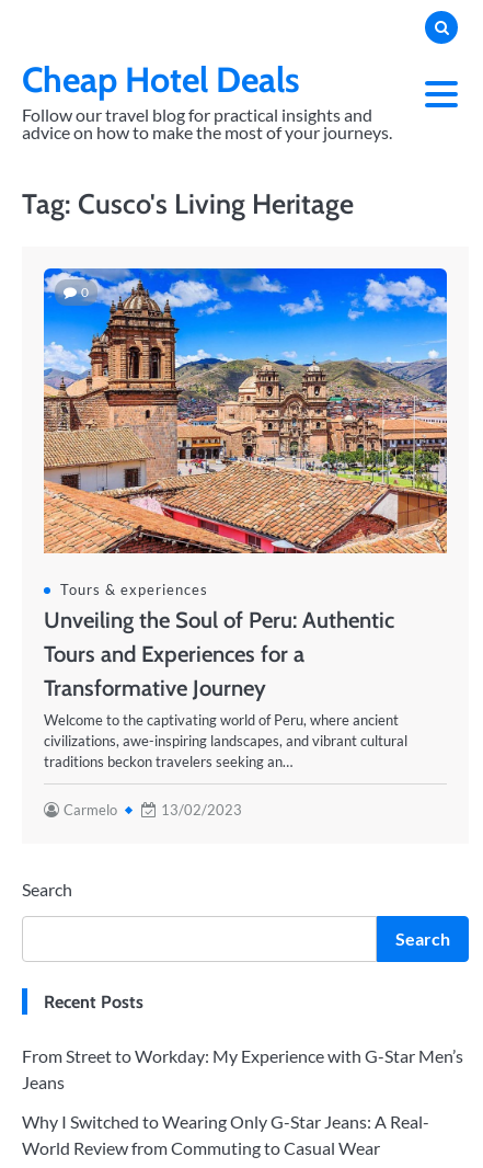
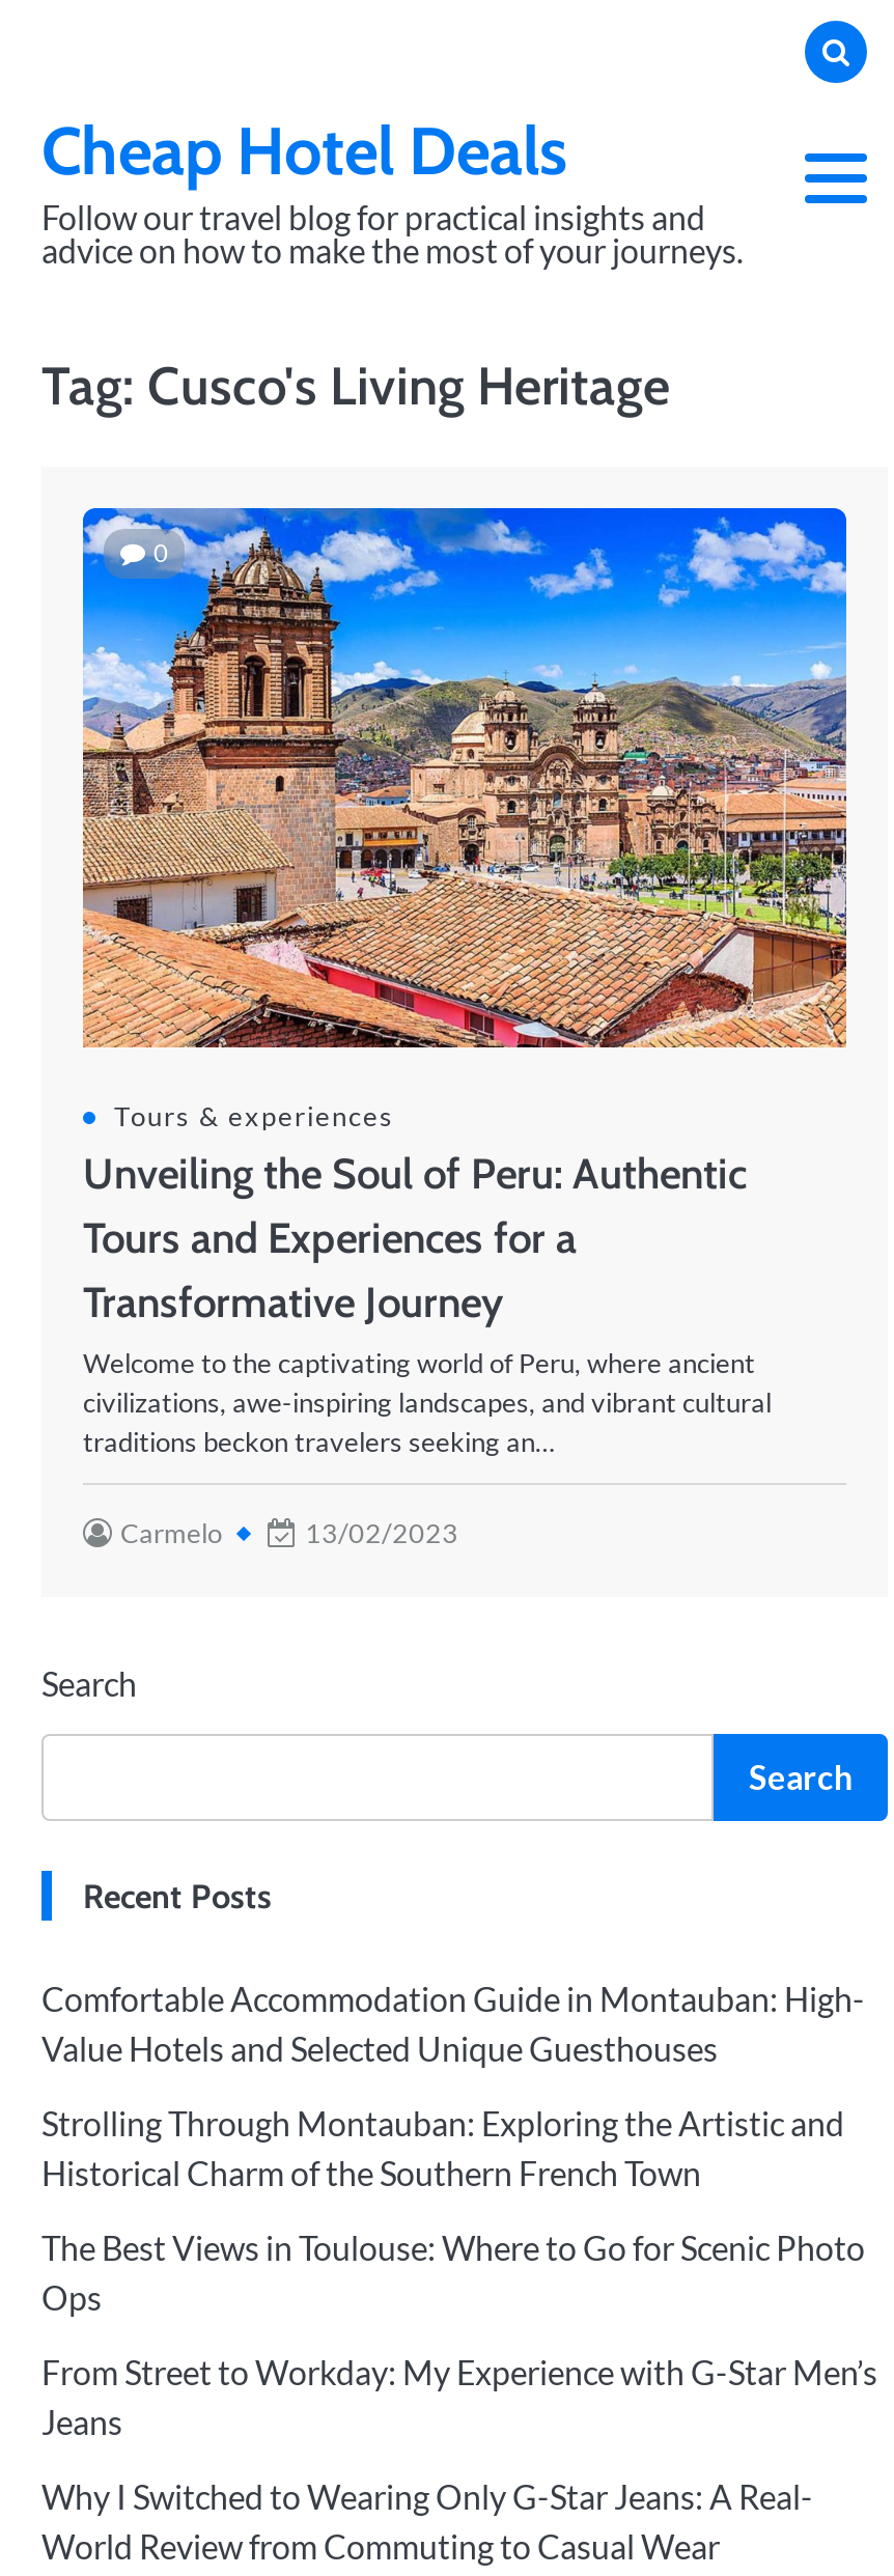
+ Comfortable Accommodation Guide in Montauban: High-
+ Value Hotels and Selected Unique Guesthouses
+ Strolling Through Montauban: Exploring the Artistic and
+ Historical Charm of the Southern French Town
+ The Best Views in Toulouse: Where to Go for Scenic Photo
+ Ops
